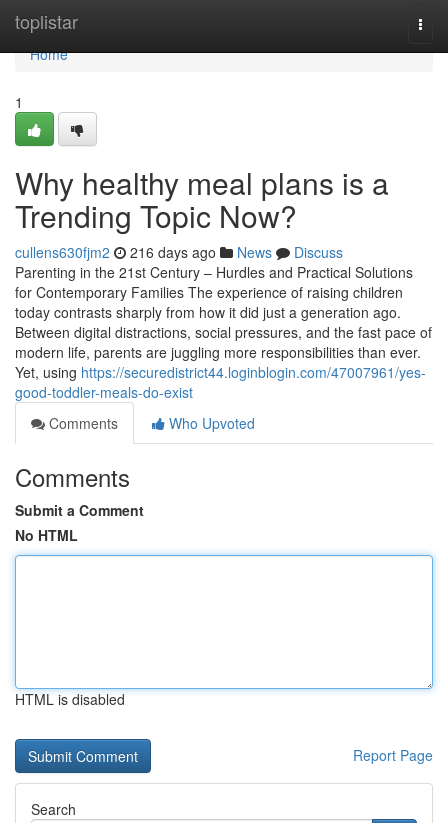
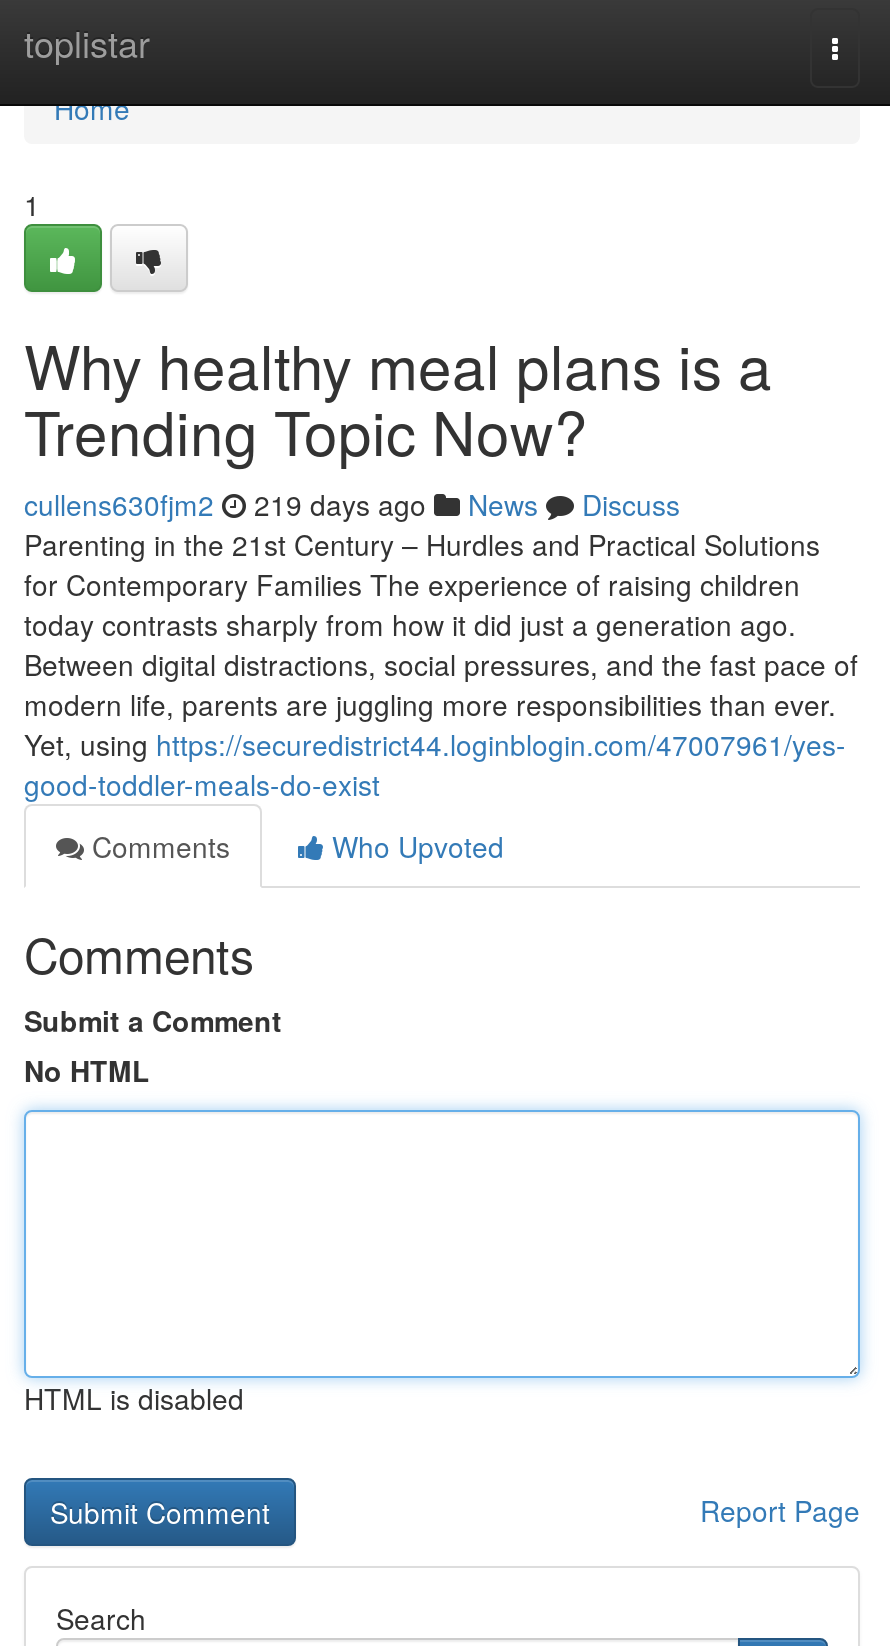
- cullens630fjm2 216 days ago News Discuss
+ cullens630fjm2 219 days ago News Discuss
